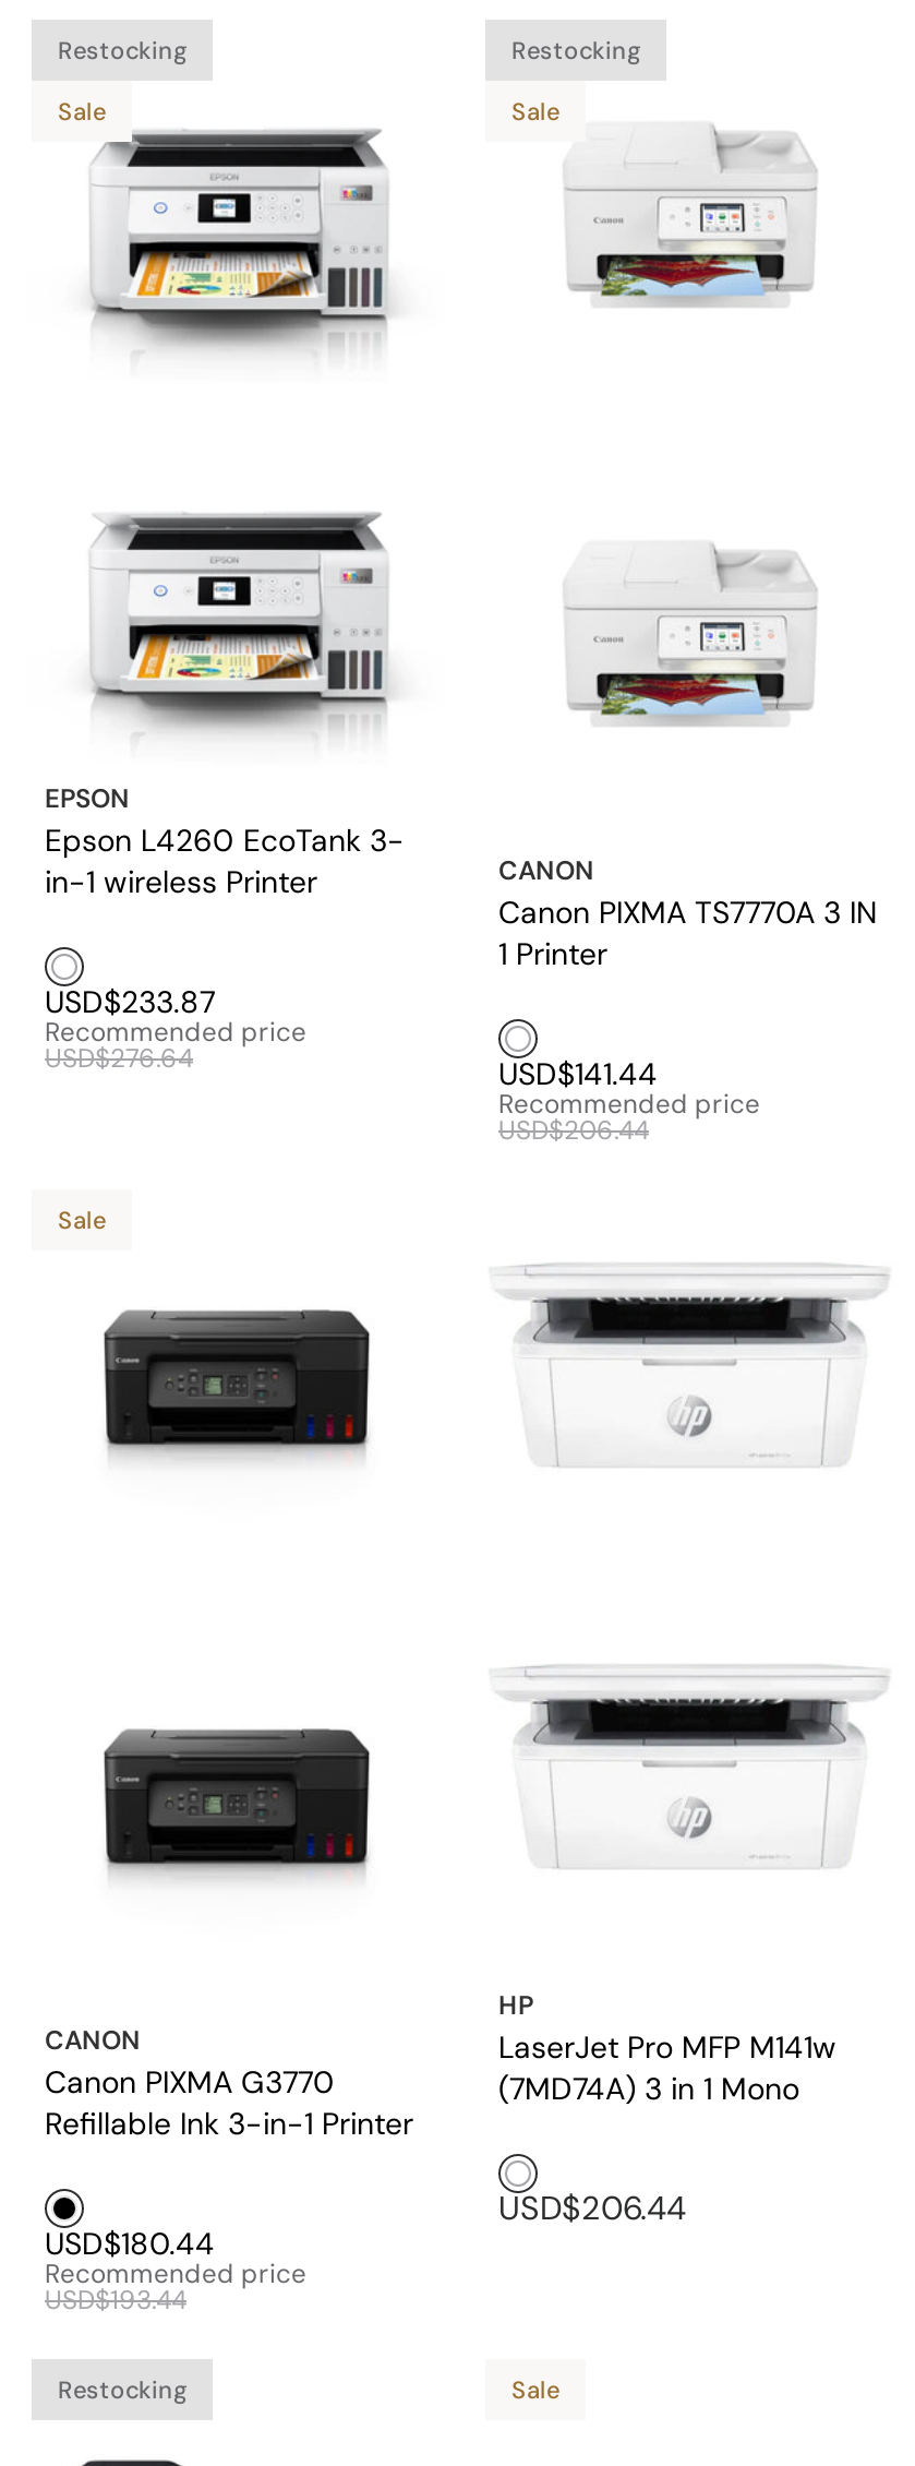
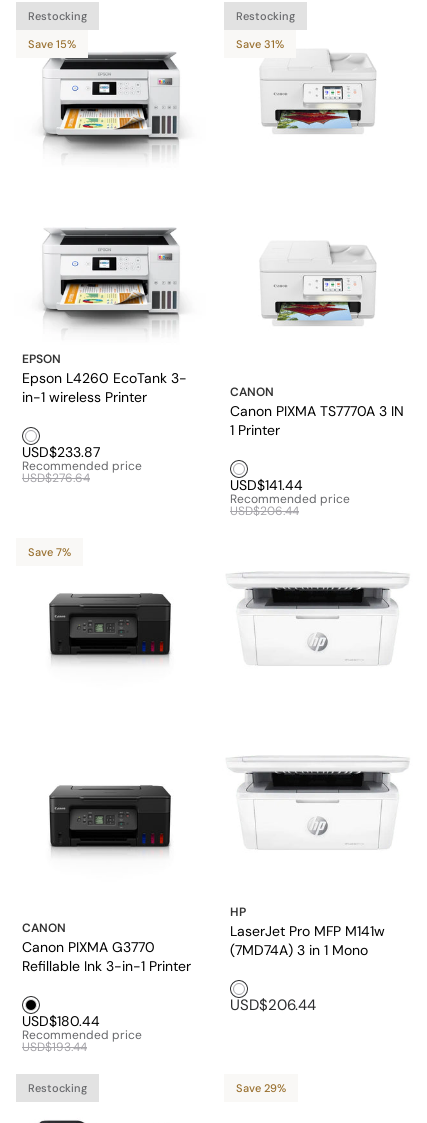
- Sale
+ Save 15%

- Sale
+ Save 31%

- Sale
+ Save 7%

- Sale
+ Save 29%
